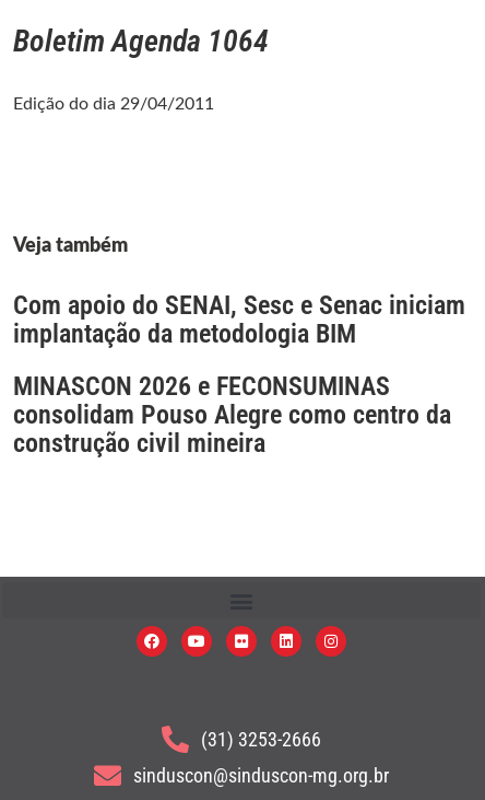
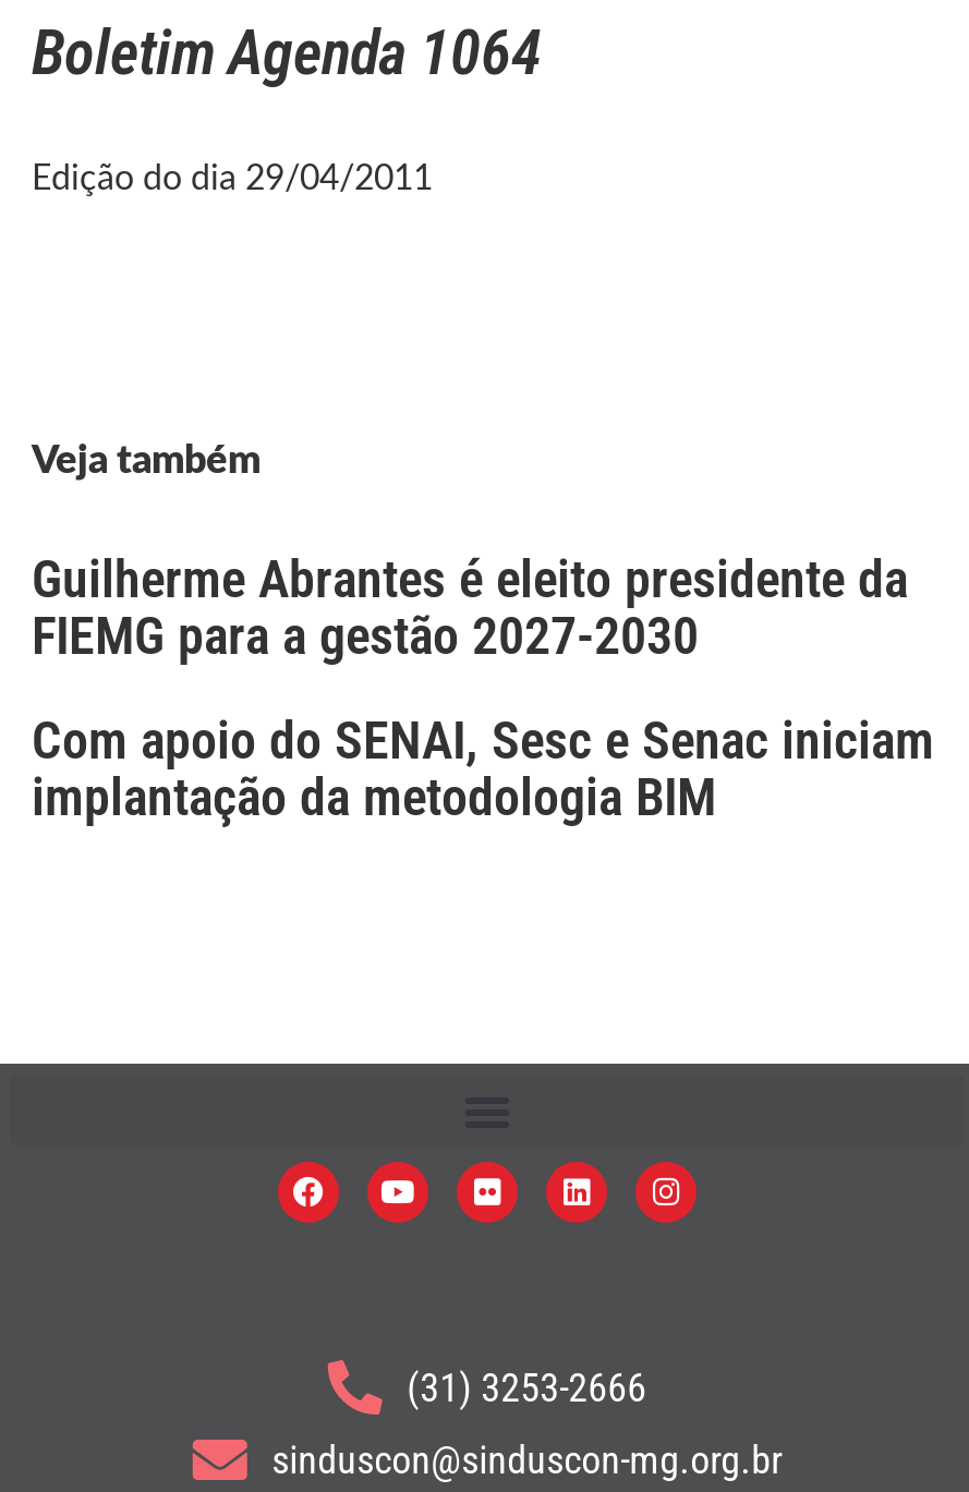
+ Guilherme Abrantes é eleito presidente da
+ FIEMG para a gestão 2027-2030

moved down: Com apoio do SENAI, Sesc e Senac iniciam | implantação da metodologia BIM

- MINASCON 2026 e FECONSUMINAS
- consolidam Pouso Alegre como centro da
- construção civil mineira
